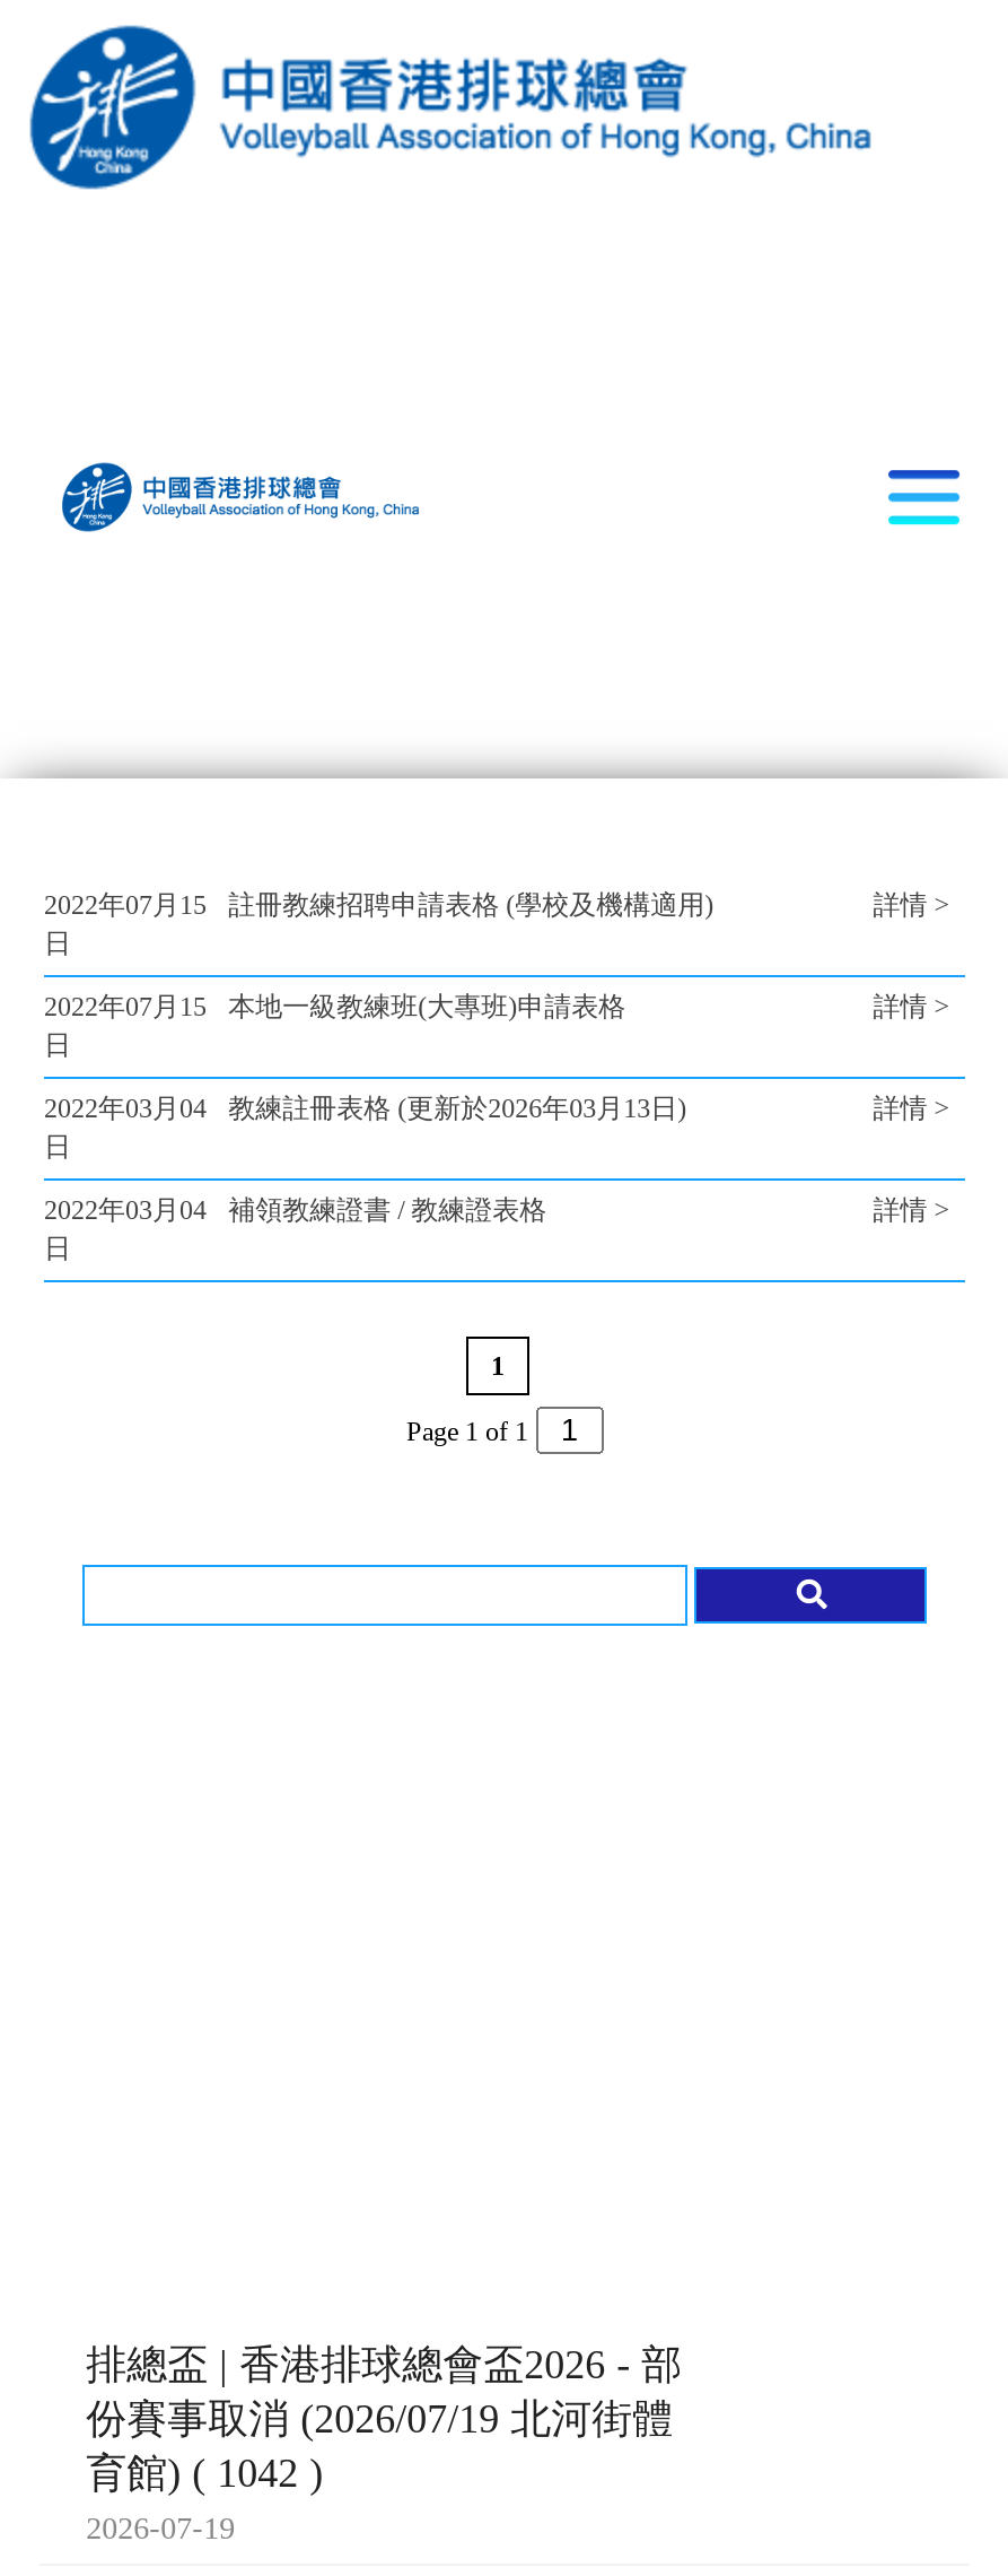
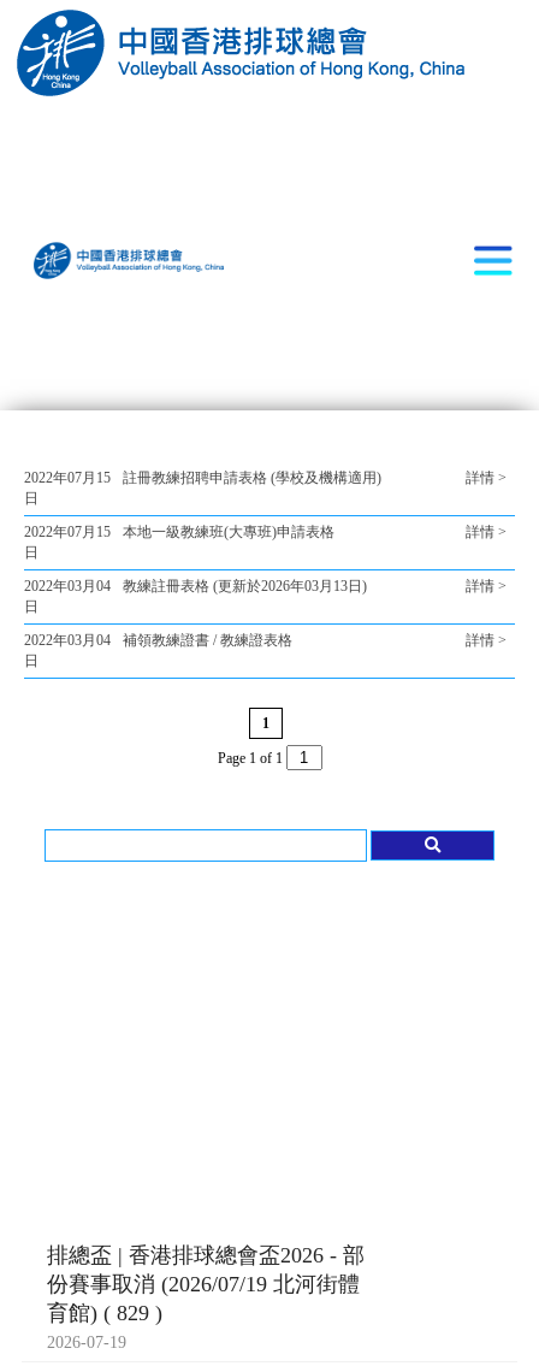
- 育館) ( 1042 )
+ 育館) ( 829 )
